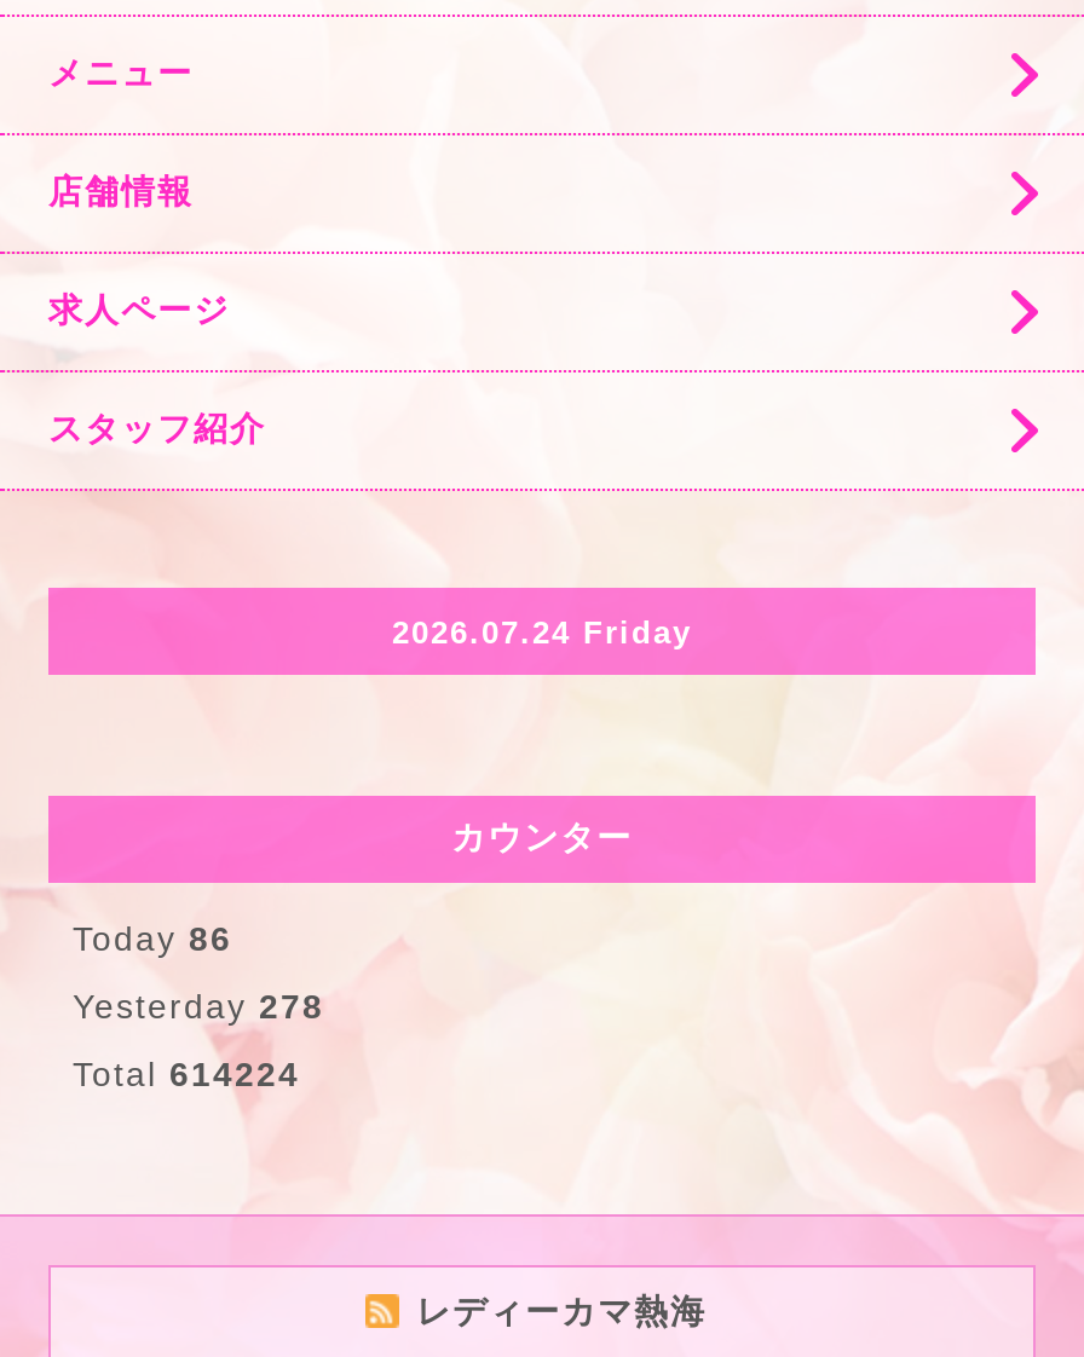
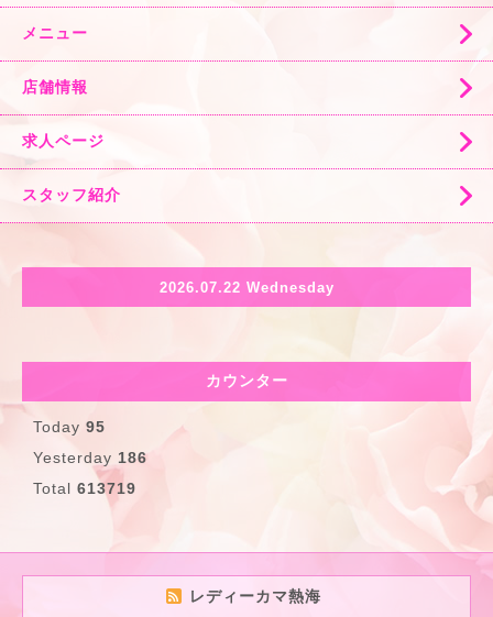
- 2026.07.24 Friday
+ 2026.07.22 Wednesday

- Today 86
+ Today 95

- Yesterday 278
+ Yesterday 186

- Total 614224
+ Total 613719
